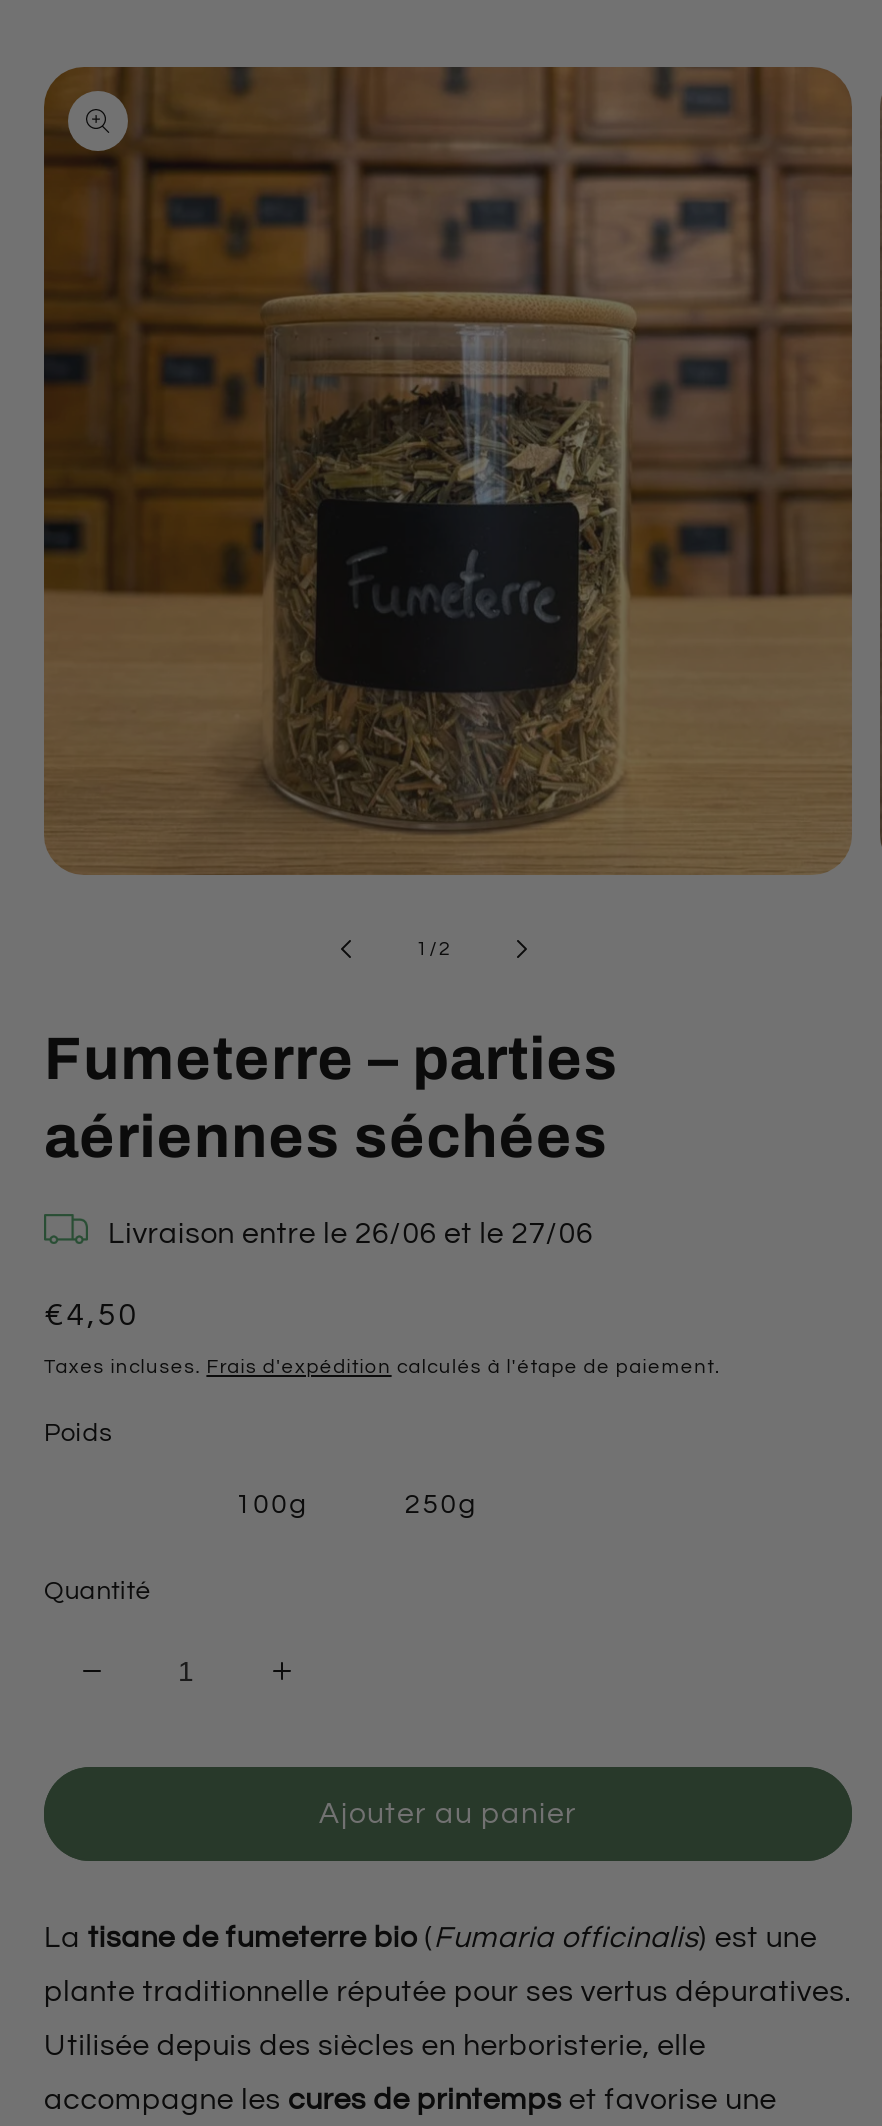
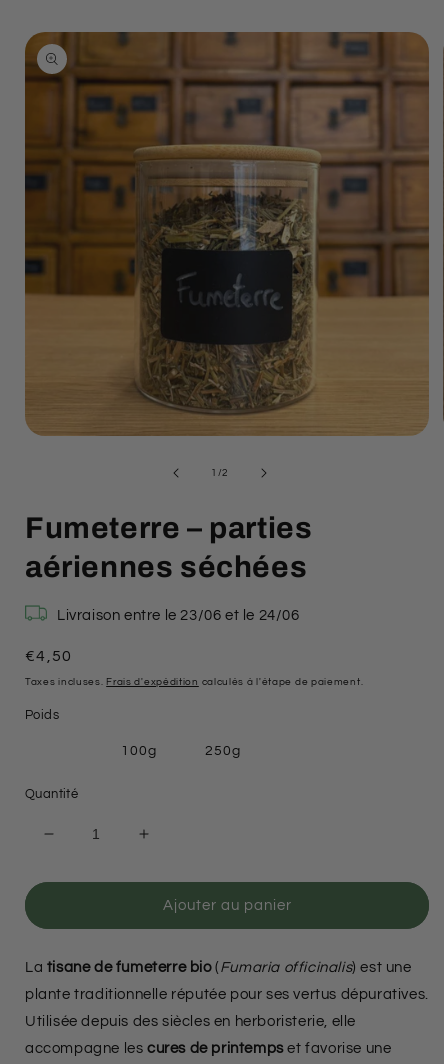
- Livraison entre le 26/06 et le 27/06
+ Livraison entre le 23/06 et le 24/06
